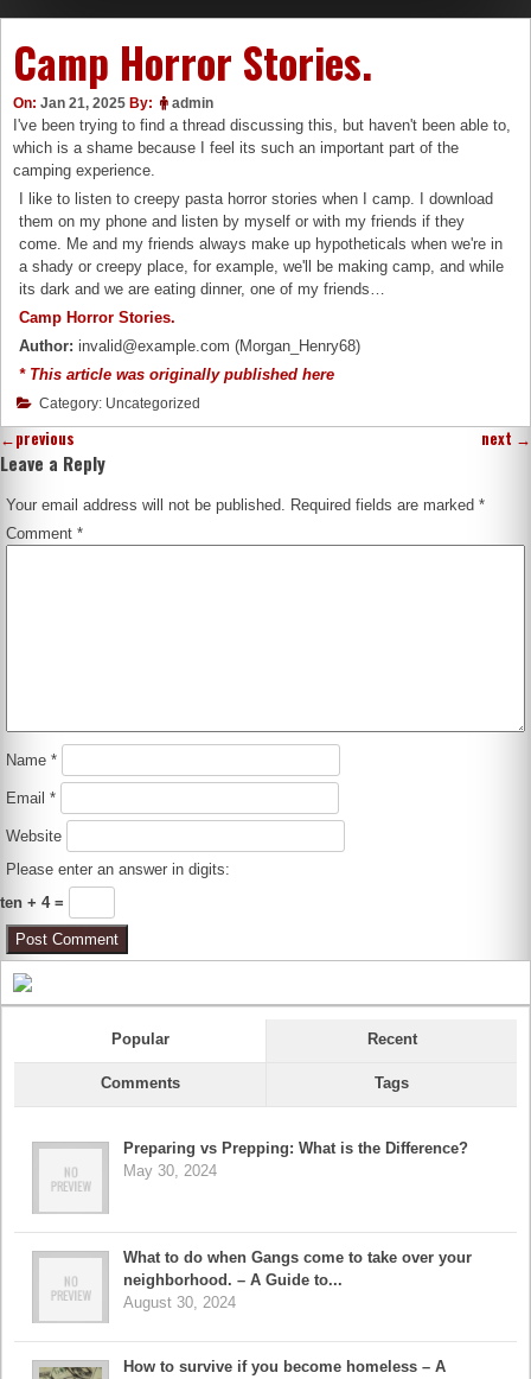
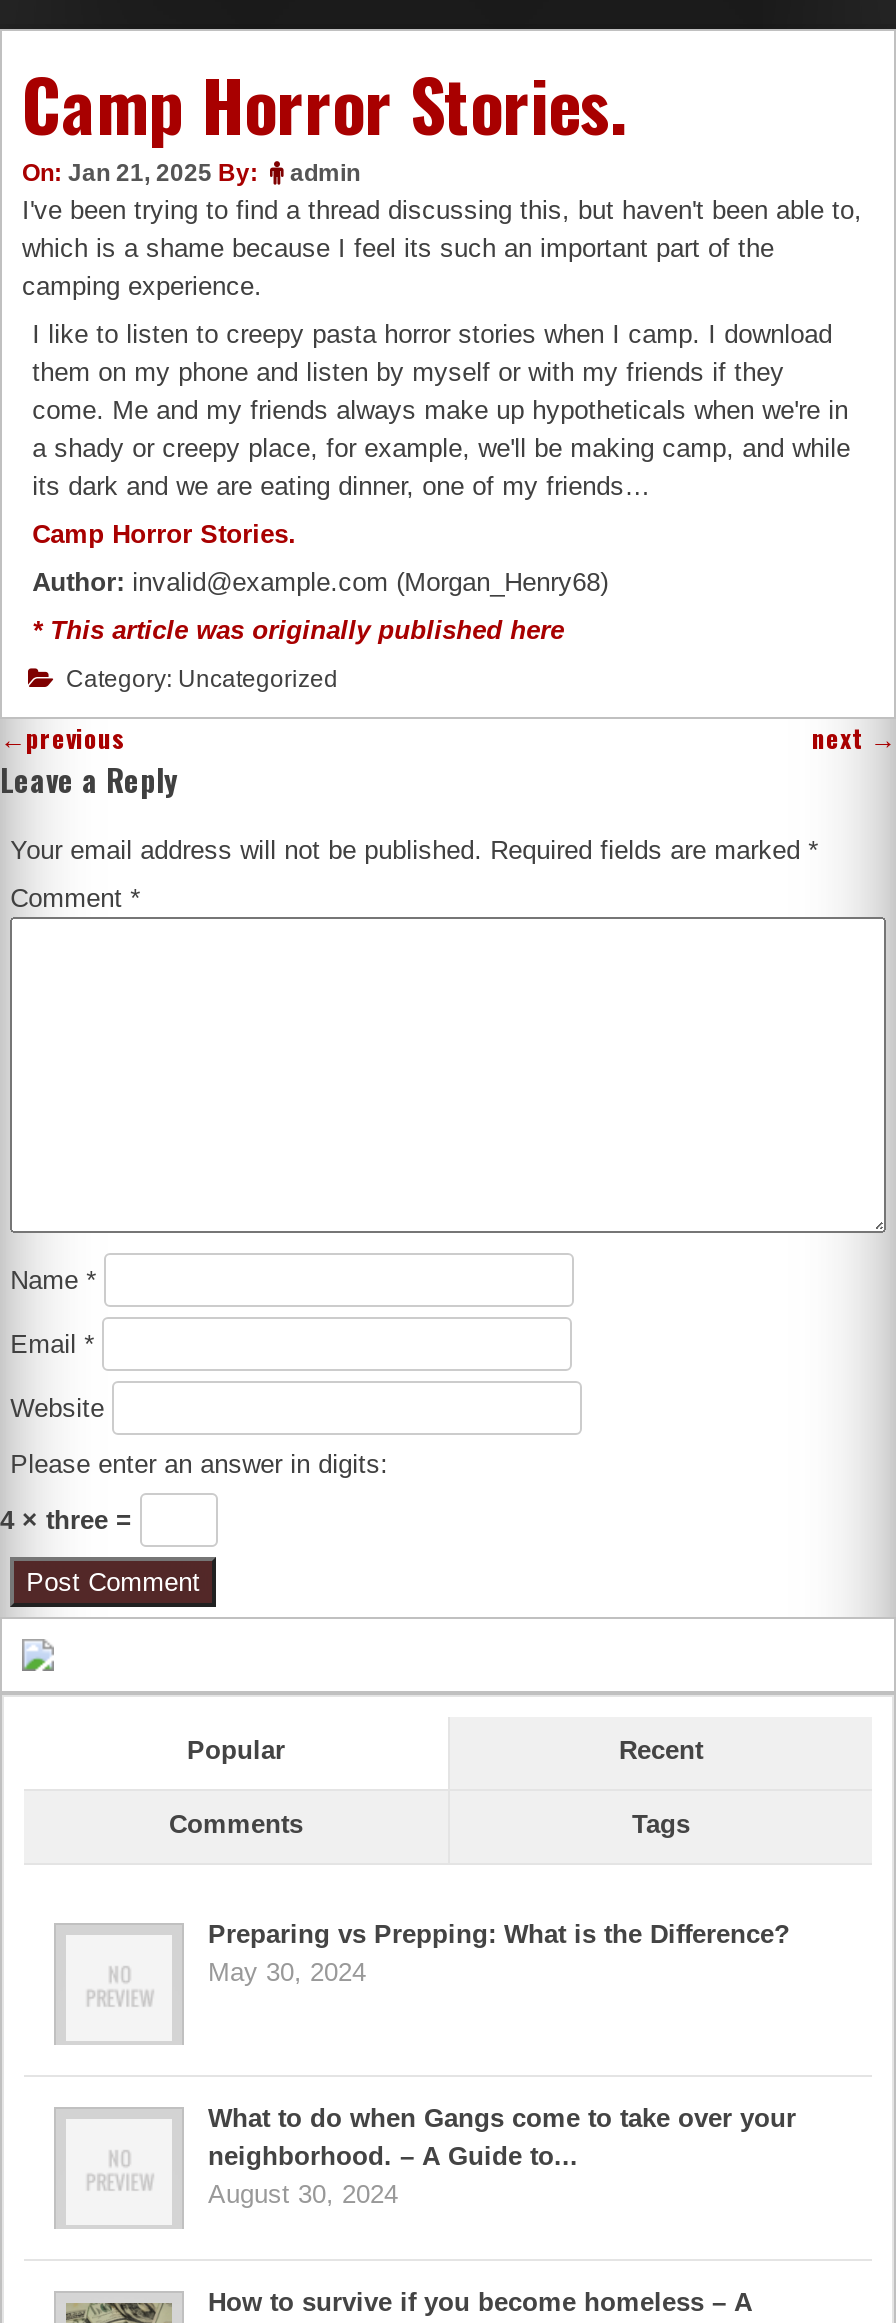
- ten + 4 =
+ 4 × three =
